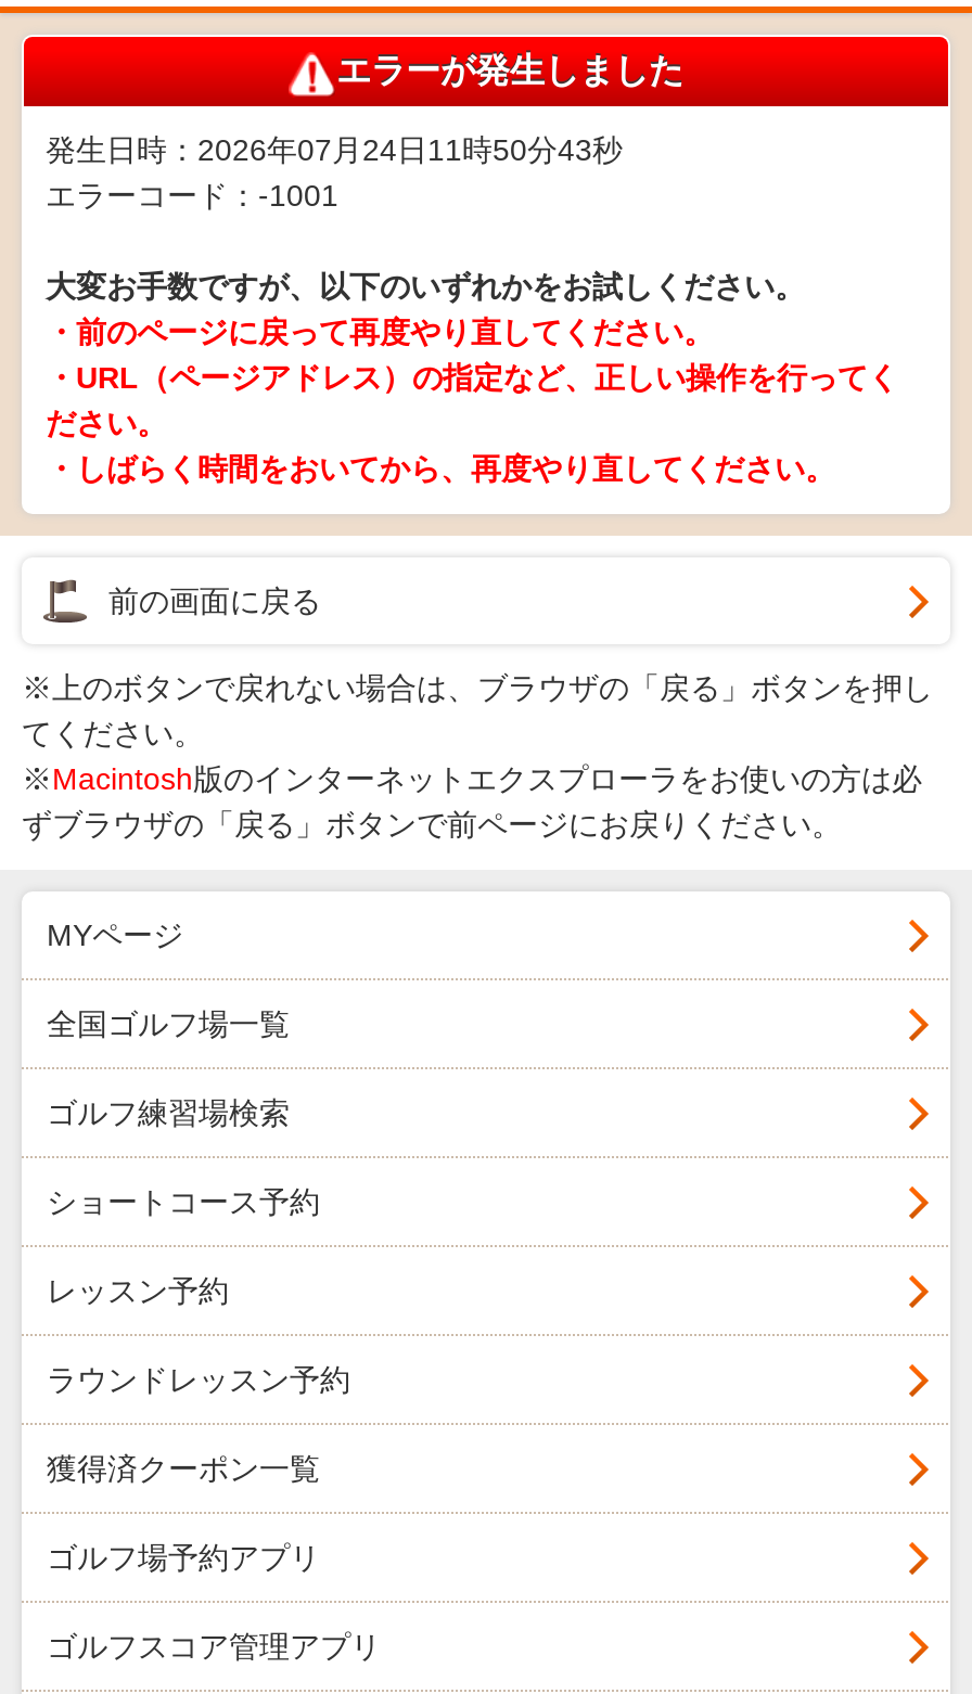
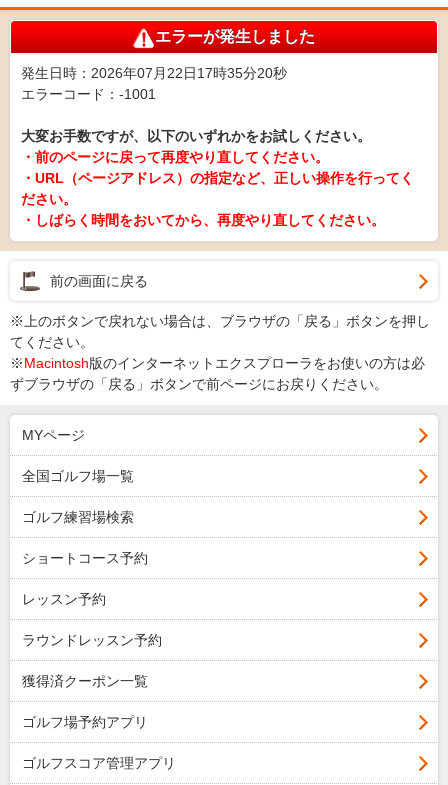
- 発生日時：2026年07月24日11時50分43秒
+ 発生日時：2026年07月22日17時35分20秒
